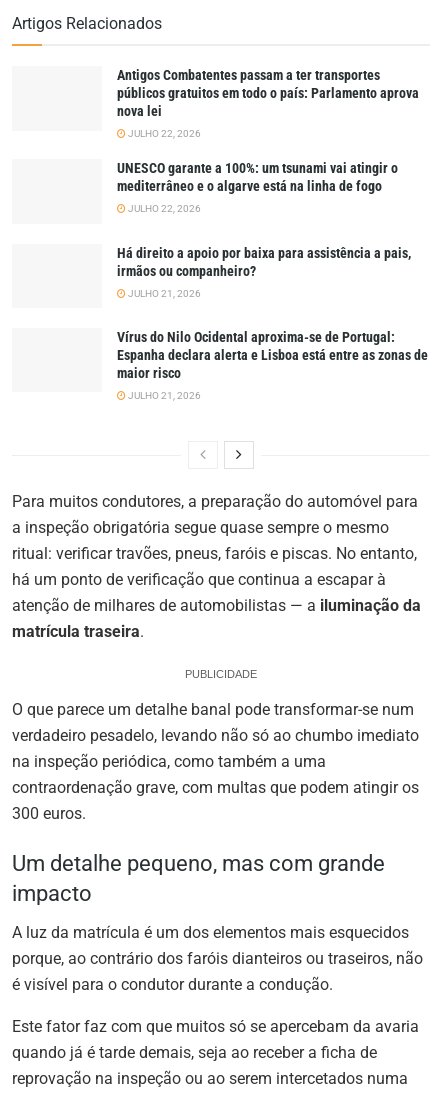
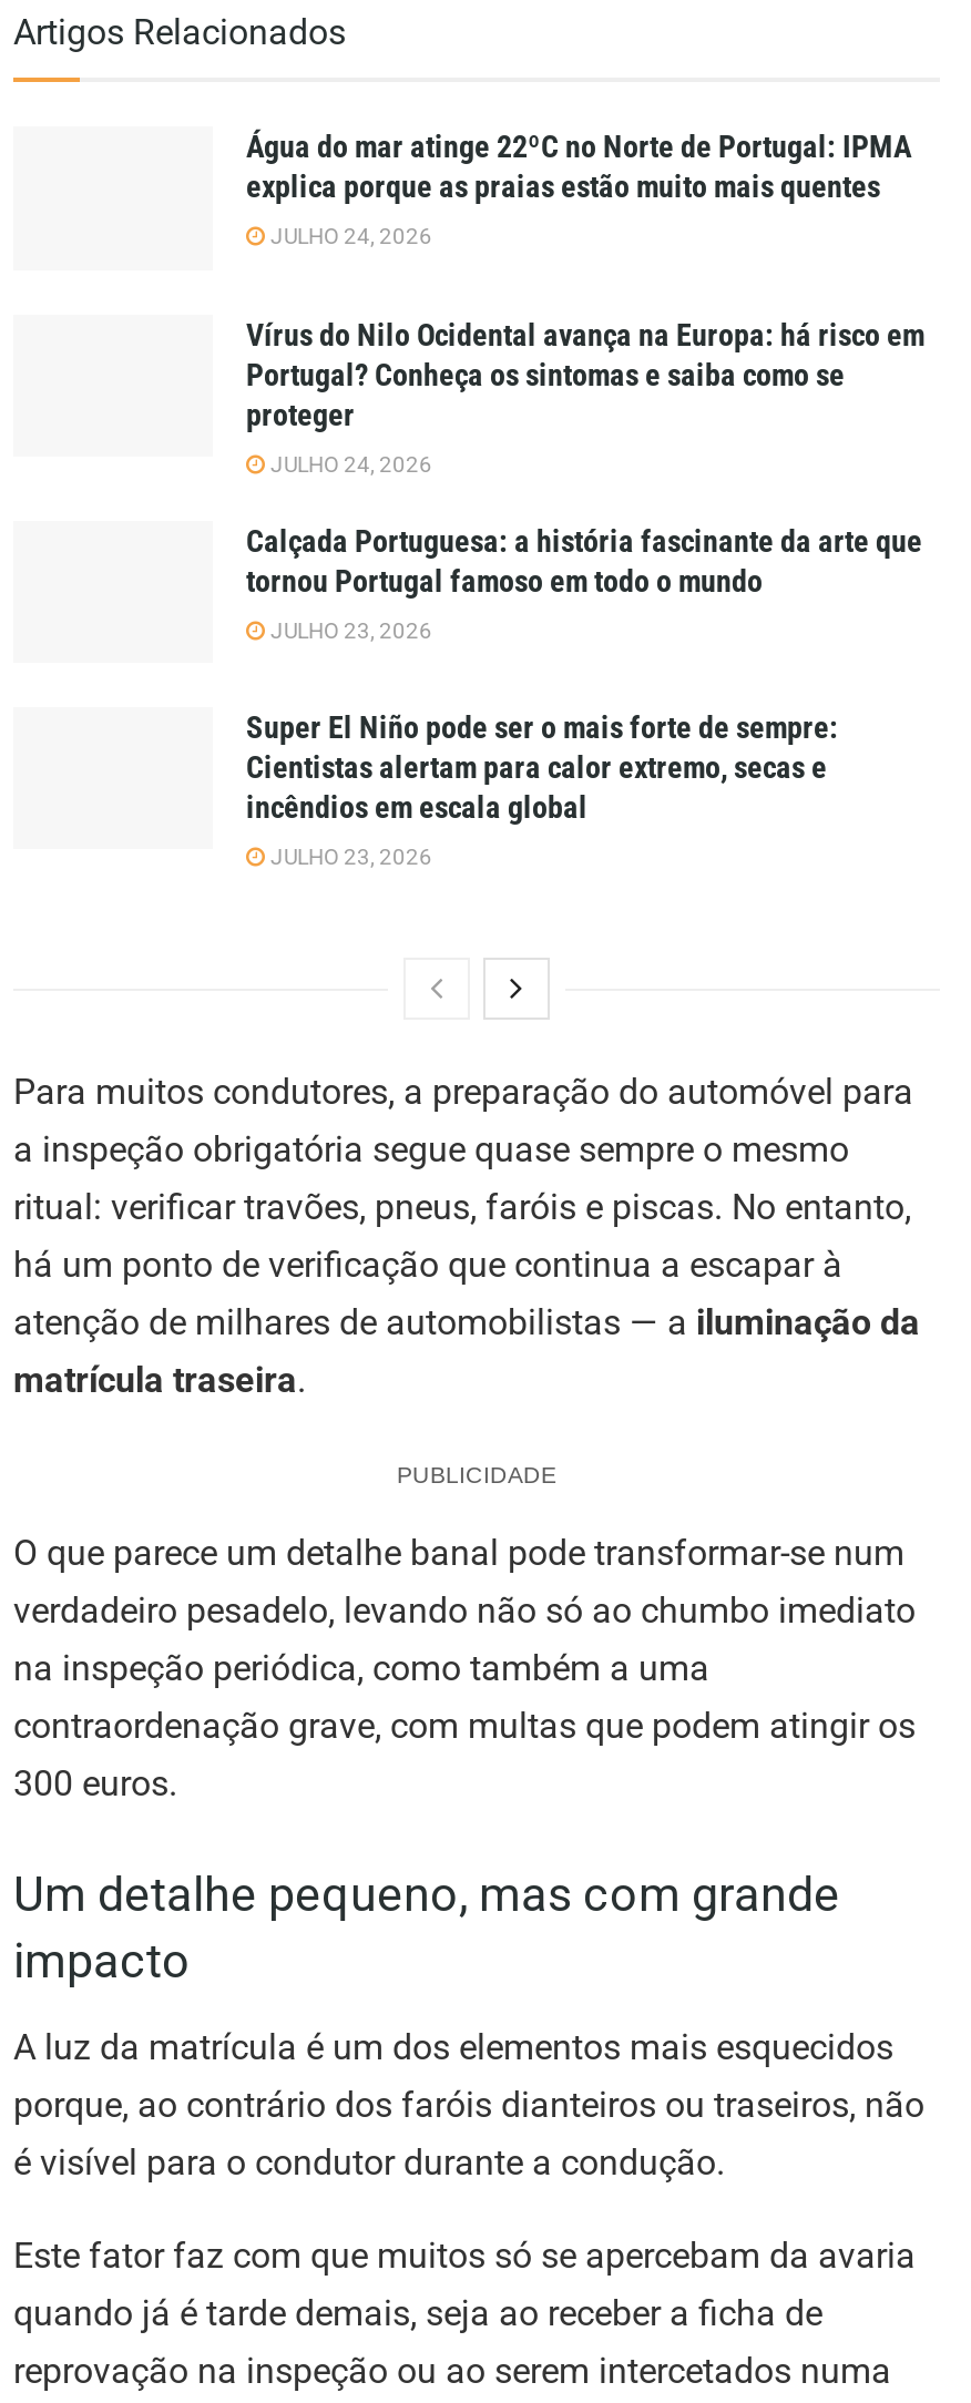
- Antigos Combatentes passam a ter transportes
- públicos gratuitos em todo o país: Parlamento aprova
- nova lei
+ Água do mar atinge 22ºC no Norte de Portugal: IPMA
+ explica porque as praias estão muito mais quentes

- JULHO 22, 2026
+ JULHO 24, 2026

- UNESCO garante a 100%: um tsunami vai atingir o
- mediterrâneo e o algarve está na linha de fogo
+ Vírus do Nilo Ocidental avança na Europa: há risco em
+ Portugal? Conheça os sintomas e saiba como se
+ proteger

- JULHO 22, 2026
+ JULHO 24, 2026

- Há direito a apoio por baixa para assistência a pais,
- irmãos ou companheiro?
+ Calçada Portuguesa: a história fascinante da arte que
+ tornou Portugal famoso em todo o mundo

- JULHO 21, 2026
+ JULHO 23, 2026

- Vírus do Nilo Ocidental aproxima-se de Portugal:
- Espanha declara alerta e Lisboa está entre as zonas de
- maior risco
+ Super El Niño pode ser o mais forte de sempre:
+ Cientistas alertam para calor extremo, secas e
+ incêndios em escala global

- JULHO 21, 2026
+ JULHO 23, 2026
